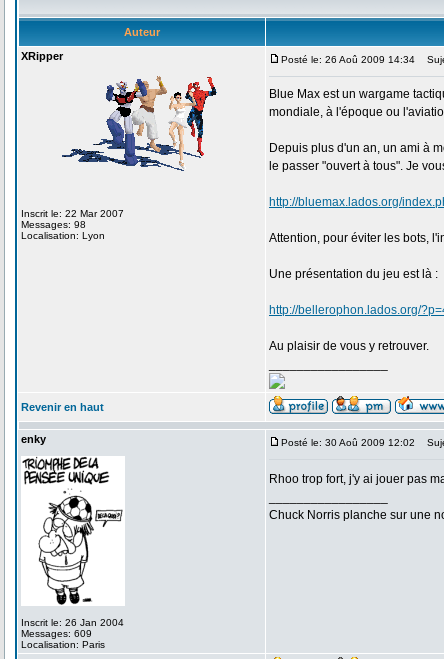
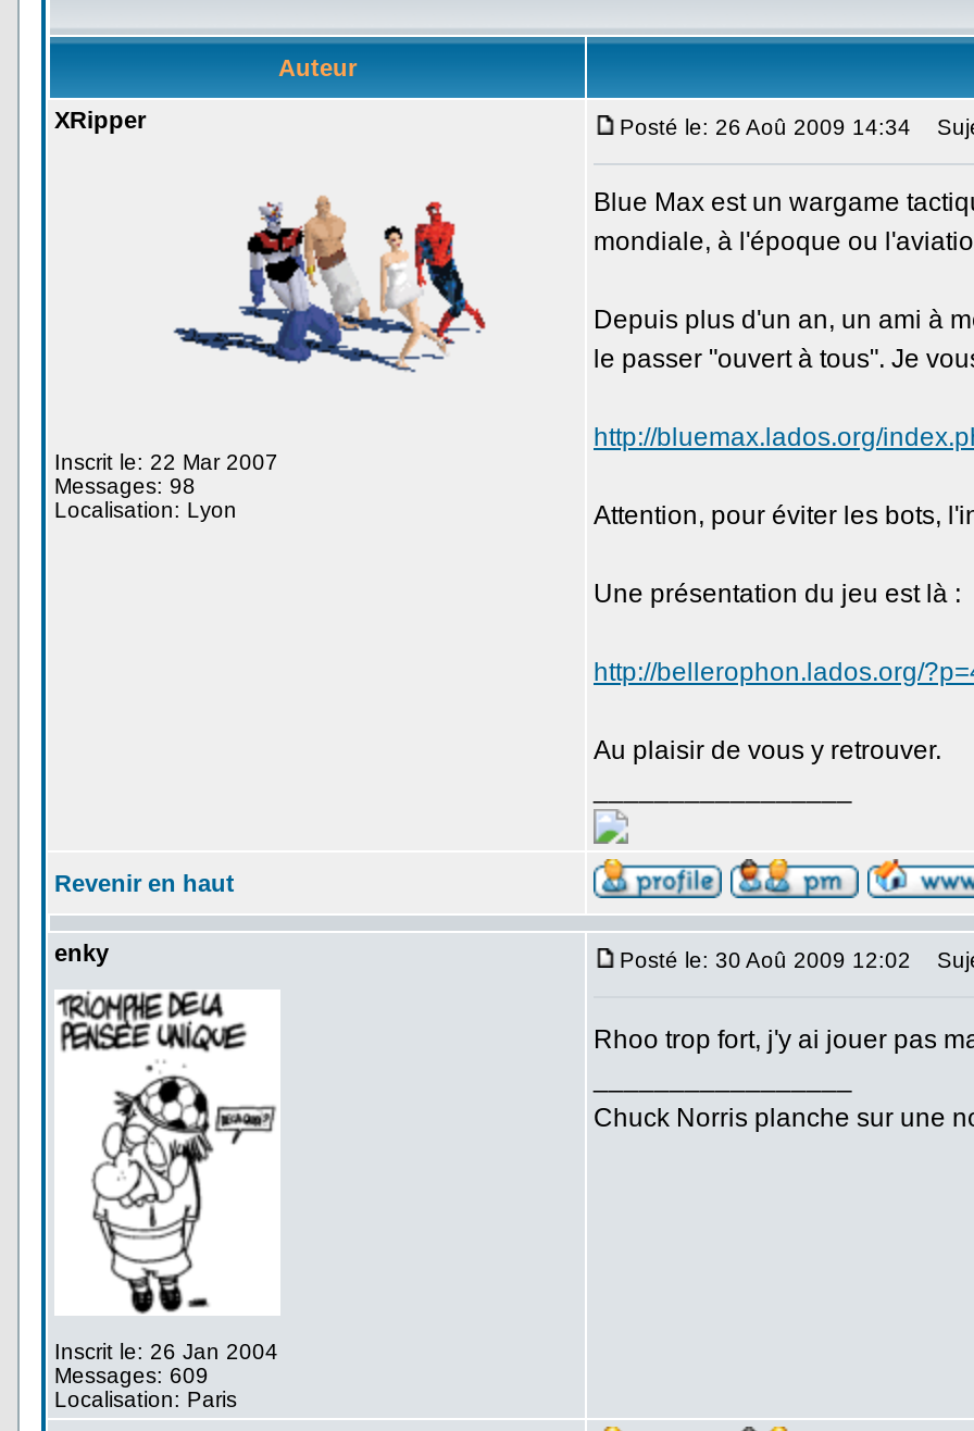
- [image]
+ [image]
